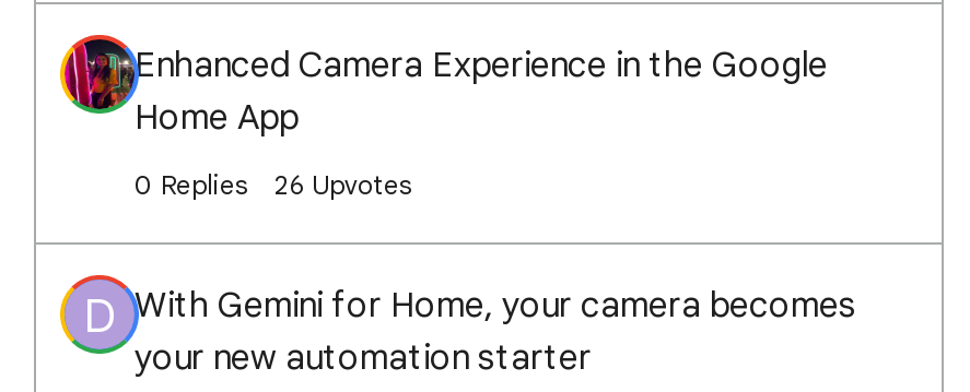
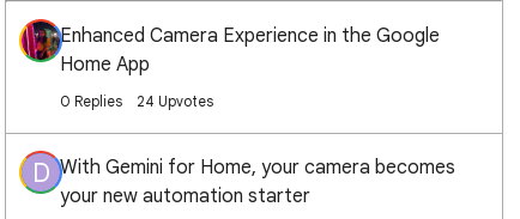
- 26 Upvotes
+ 24 Upvotes
